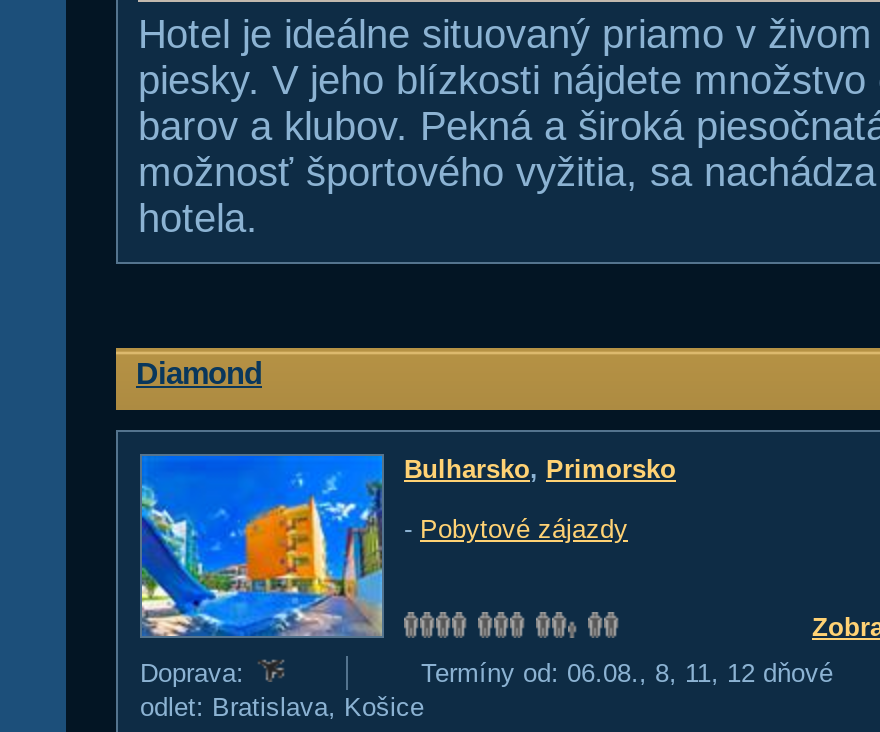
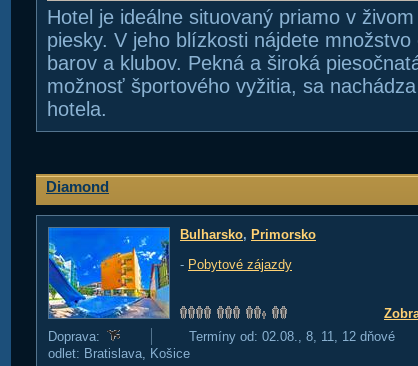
- Termíny od: 06.08., 8, 11, 12 dňové
+ Termíny od: 02.08., 8, 11, 12 dňové
